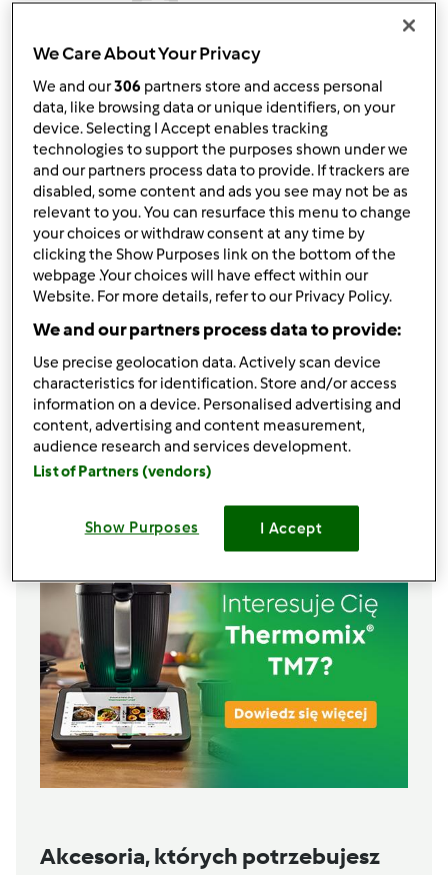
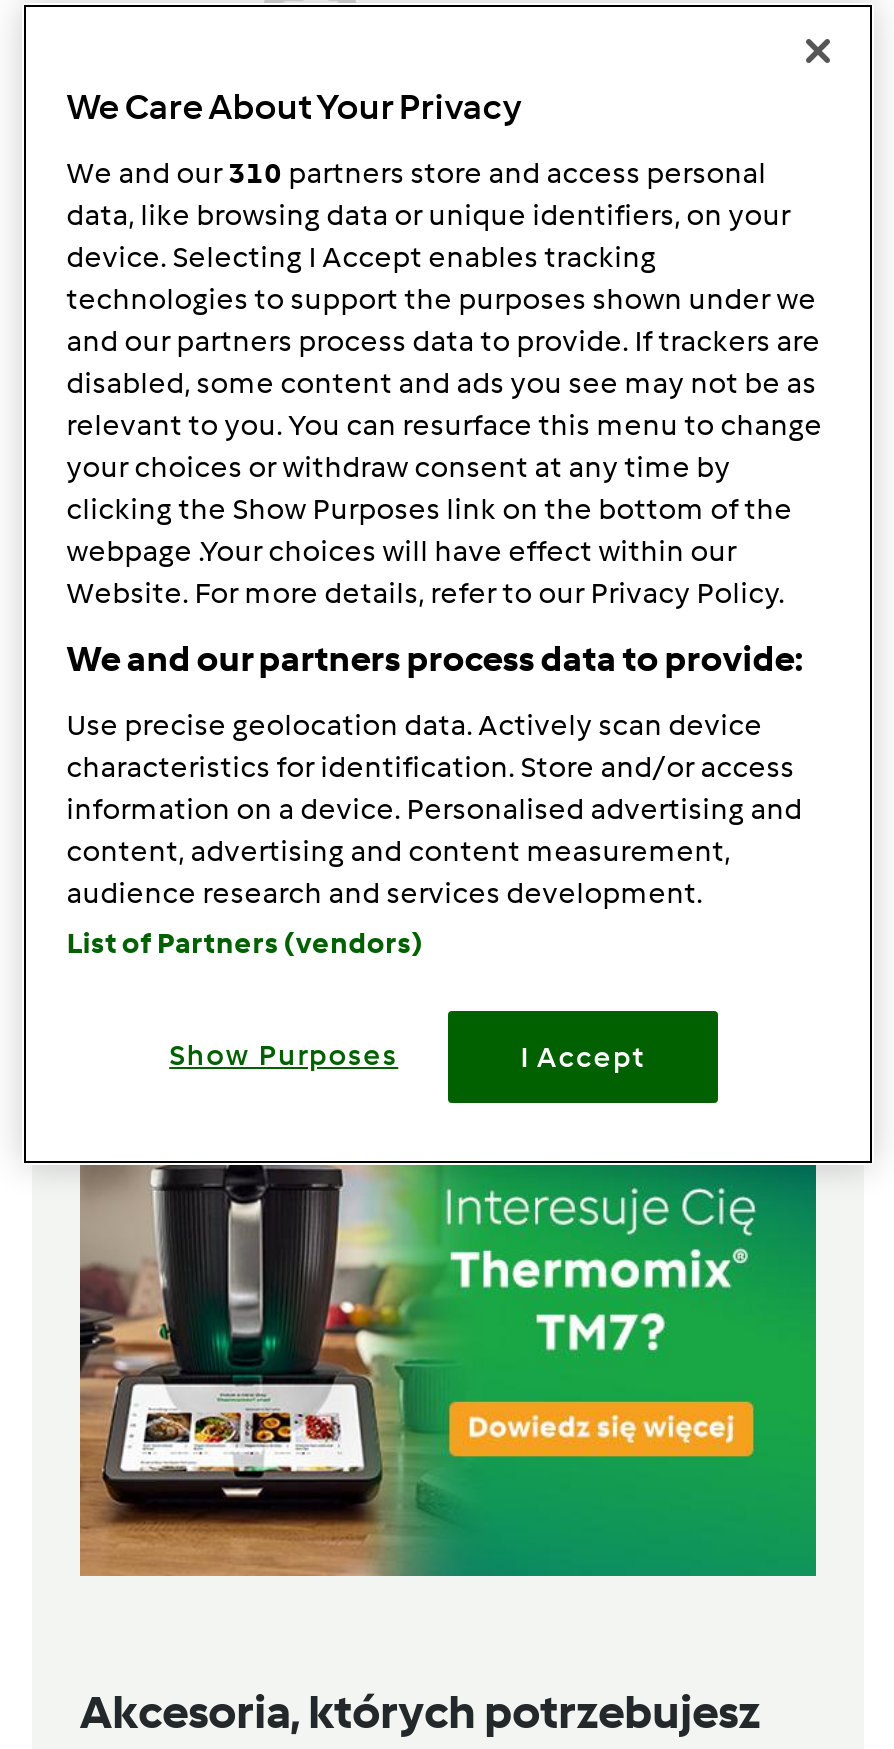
- We and our306 partners store and access personal
+ We and our310 partners store and access personal
